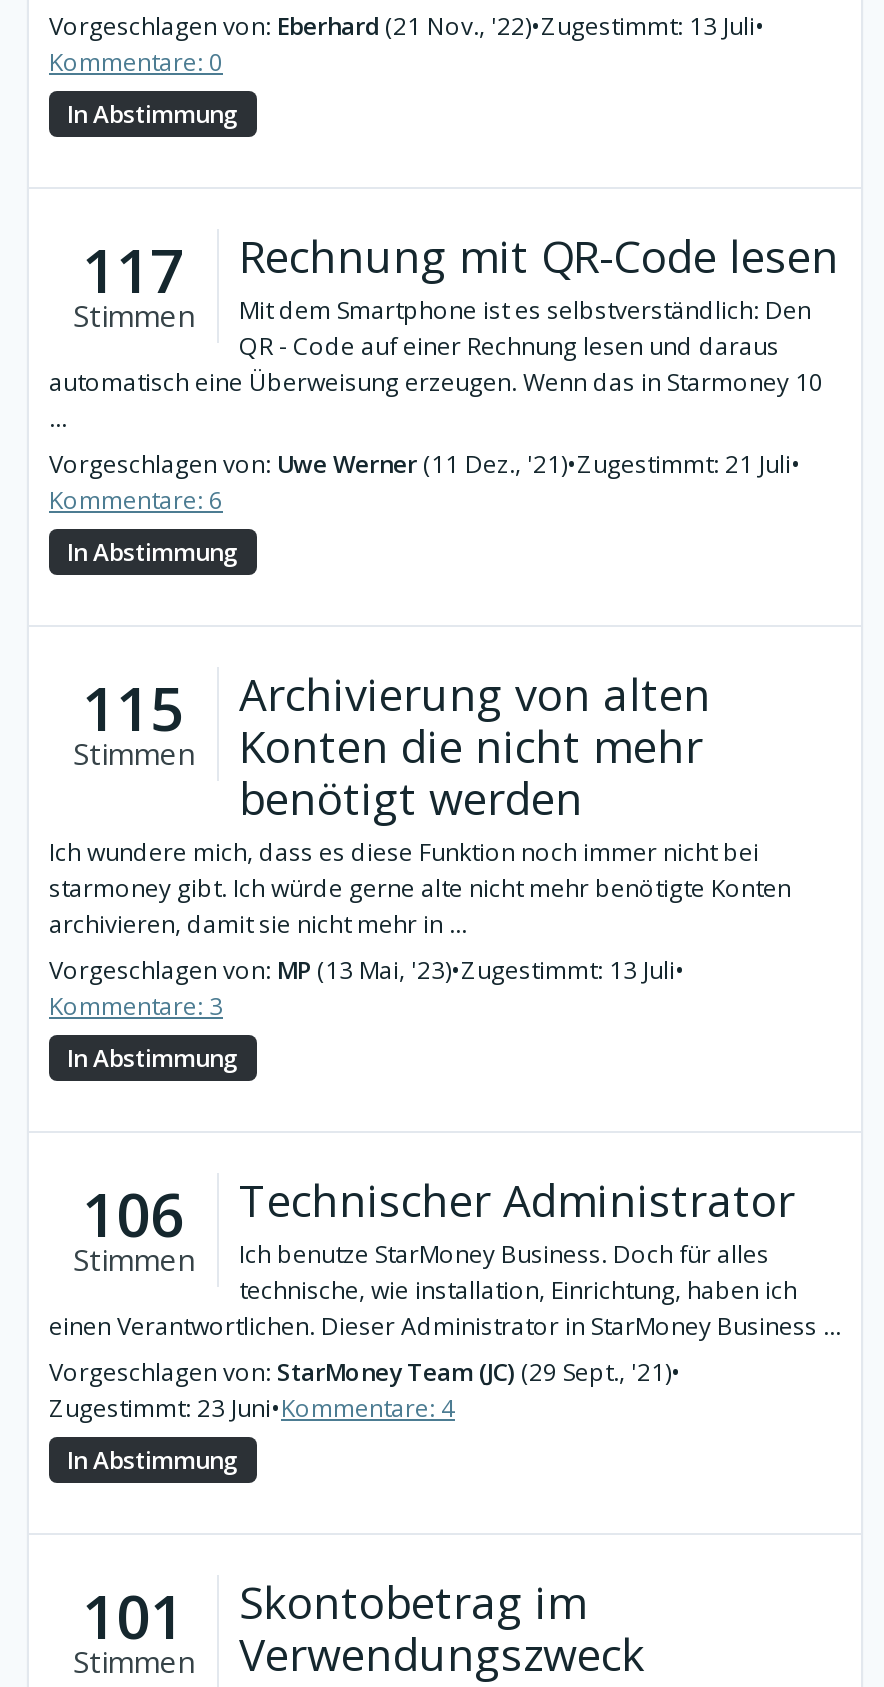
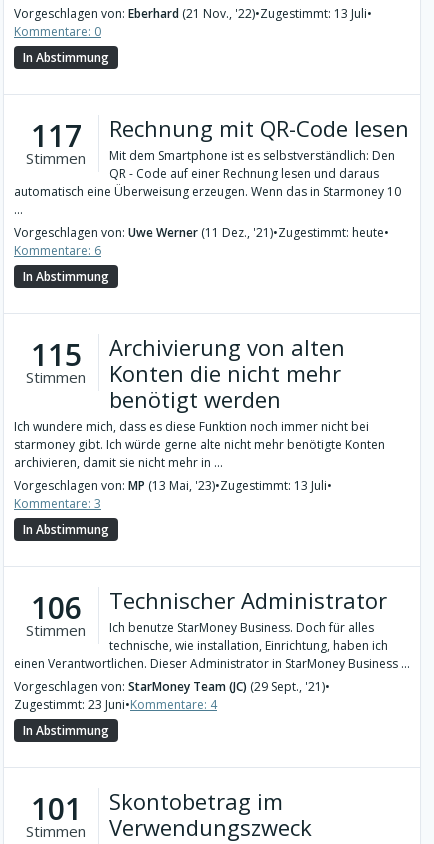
- Vorgeschlagen von: Uwe Werner (11 Dez., '21) •Zugestimmt: 21 Juli•
+ Vorgeschlagen von: Uwe Werner (11 Dez., '21) •Zugestimmt: heute•
